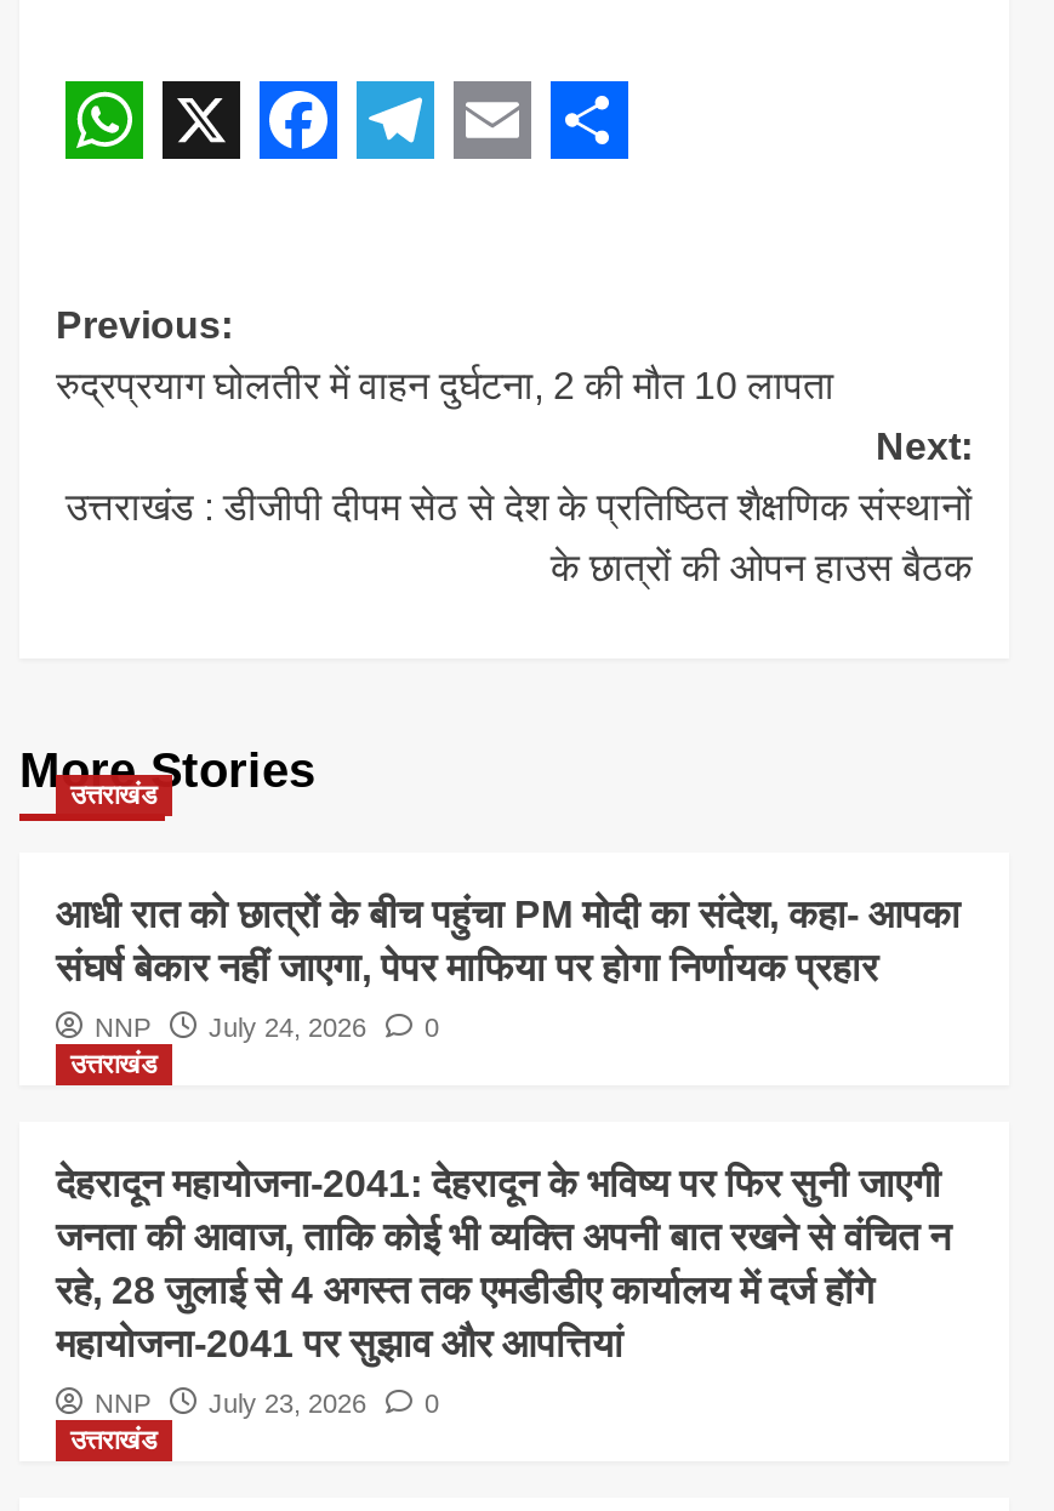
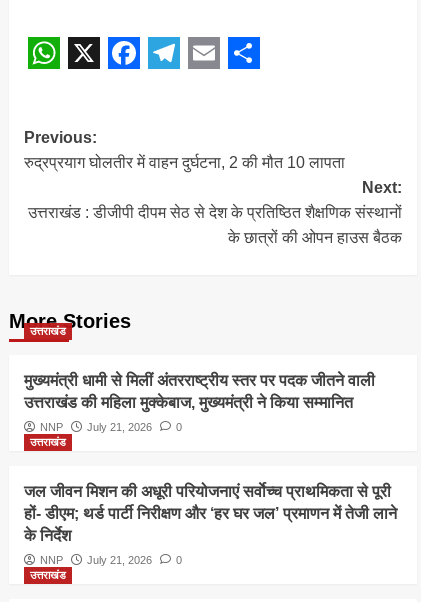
- आधी रात को छात्रों के बीच पहुंचा PM मोदी का संदेश, कहा- आपका
- संघर्ष बेकार नहीं जाएगा, पेपर माफिया पर होगा निर्णायक प्रहार
+ मुख्यमंत्री धामी से मिलीं अंतरराष्ट्रीय स्तर पर पदक जीतने वाली
+ उत्तराखंड की महिला मुक्केबाज, मुख्यमंत्री ने किया सम्मानित

- NNP July 24, 2026 0
+ NNP July 21, 2026 0

- देहरादून महायोजना-2041: देहरादून के भविष्य पर फिर सुनी जाएगी
- जनता की आवाज, ताकि कोई भी व्यक्ति अपनी बात रखने से वंचित न
- रहे, 28 जुलाई से 4 अगस्त तक एमडीडीए कार्यालय में दर्ज होंगे
- महायोजना-2041 पर सुझाव और आपत्तियां
+ जल जीवन मिशन की अधूरी परियोजनाएं सर्वाेच्च प्राथमिकता से पूरी
+ हों- डीएम; थर्ड पार्टी निरीक्षण और ‘हर घर जल’ प्रमाणन में तेजी लाने
+ के निर्देश

- NNP July 23, 2026 0
+ NNP July 21, 2026 0
